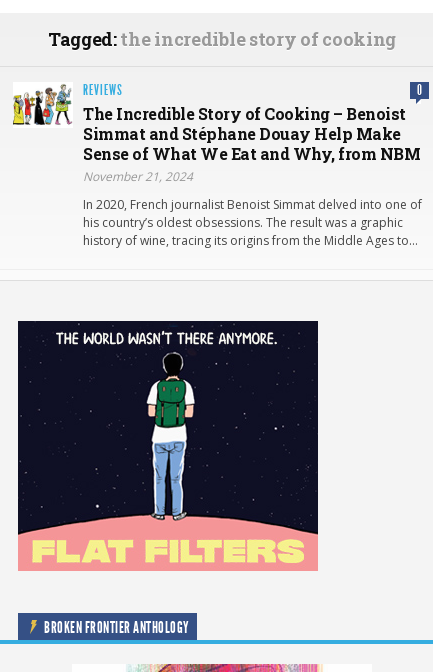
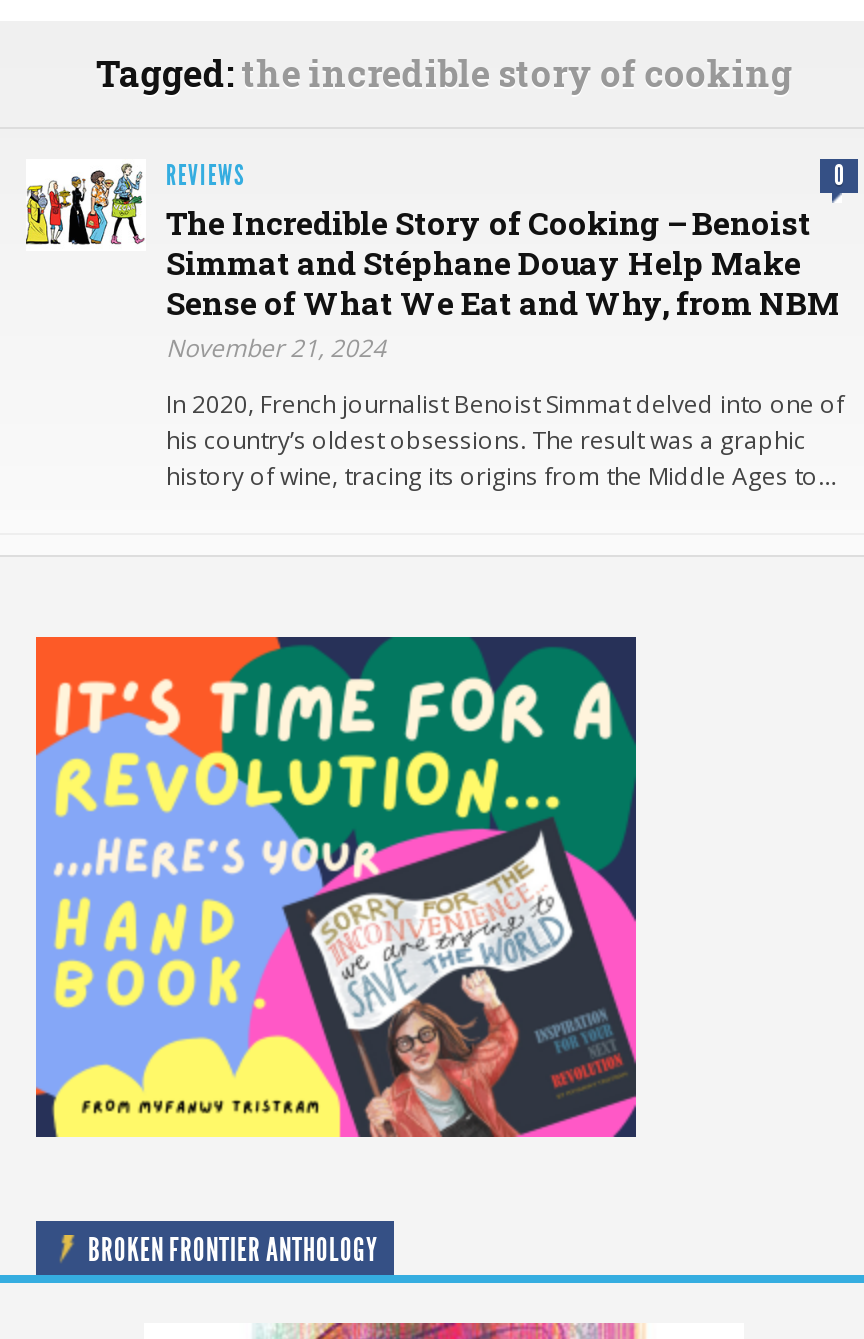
- [image]
+ [image]
